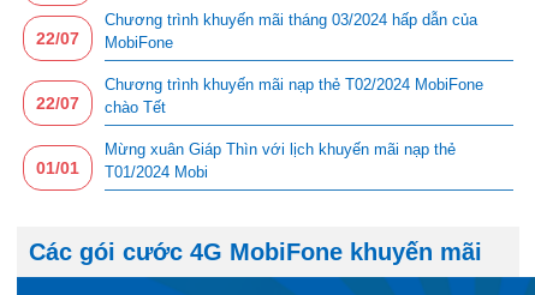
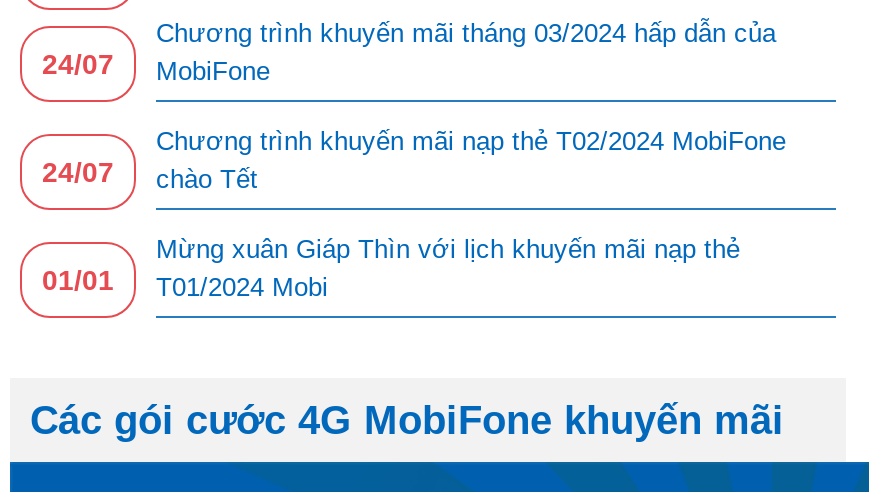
- 22/07 MobiFone
+ 24/07 MobiFone

- 22/07 chào Tết
+ 24/07 chào Tết
